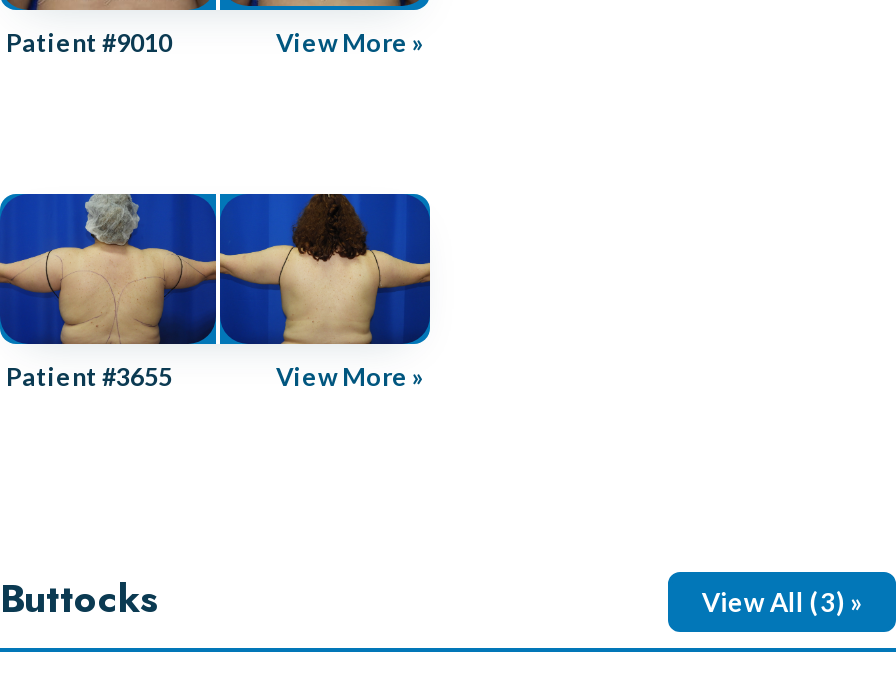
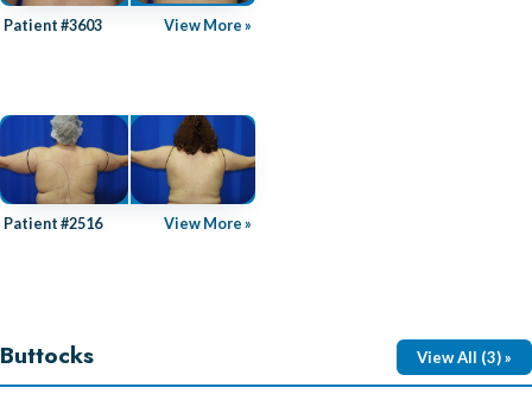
- Patient #9010
+ Patient #3603

- Patient #3655
+ Patient #2516
